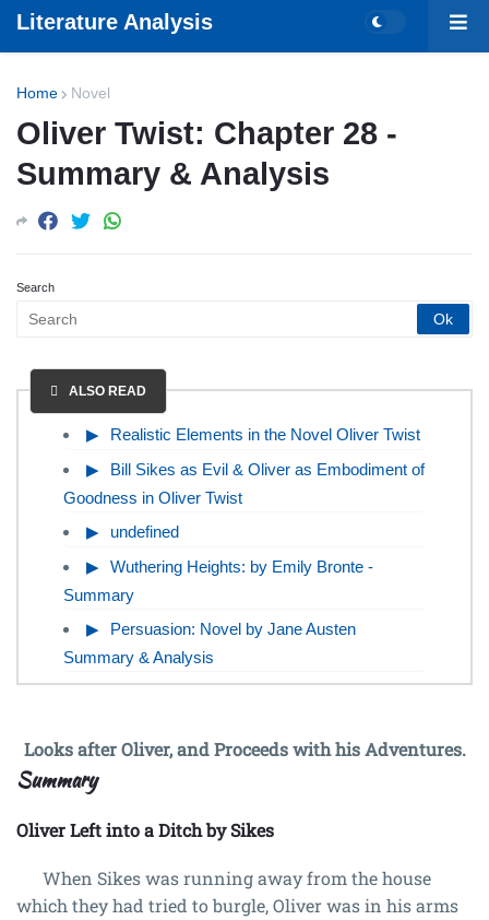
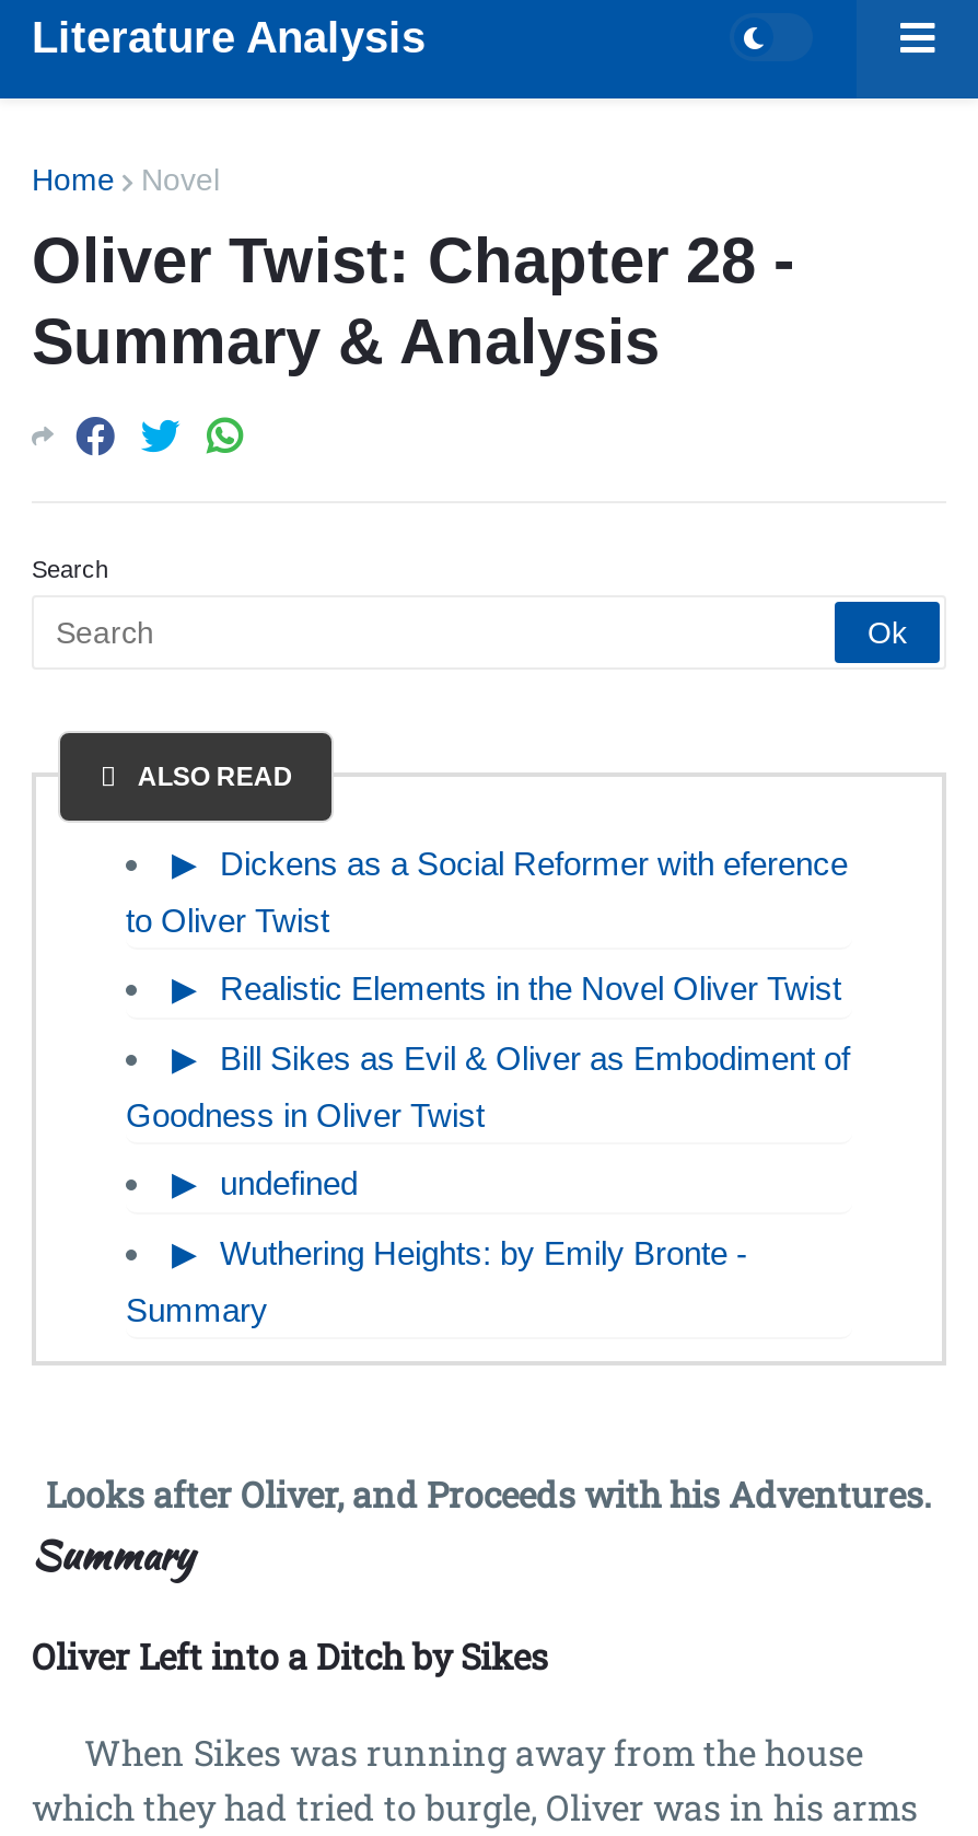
+ Dickens as a Social Reformer with eference
+ to Oliver Twist

moved down: Realistic Elements in the Novel Oliver Twist | Bill Sikes as Evil & Oliver as Embodiment of | Goodness in Oliver Twist | undefined | Wuthering Heights: by Emily Bronte - | Summary

- Persuasion: Novel by Jane Austen
- Summary & Analysis
